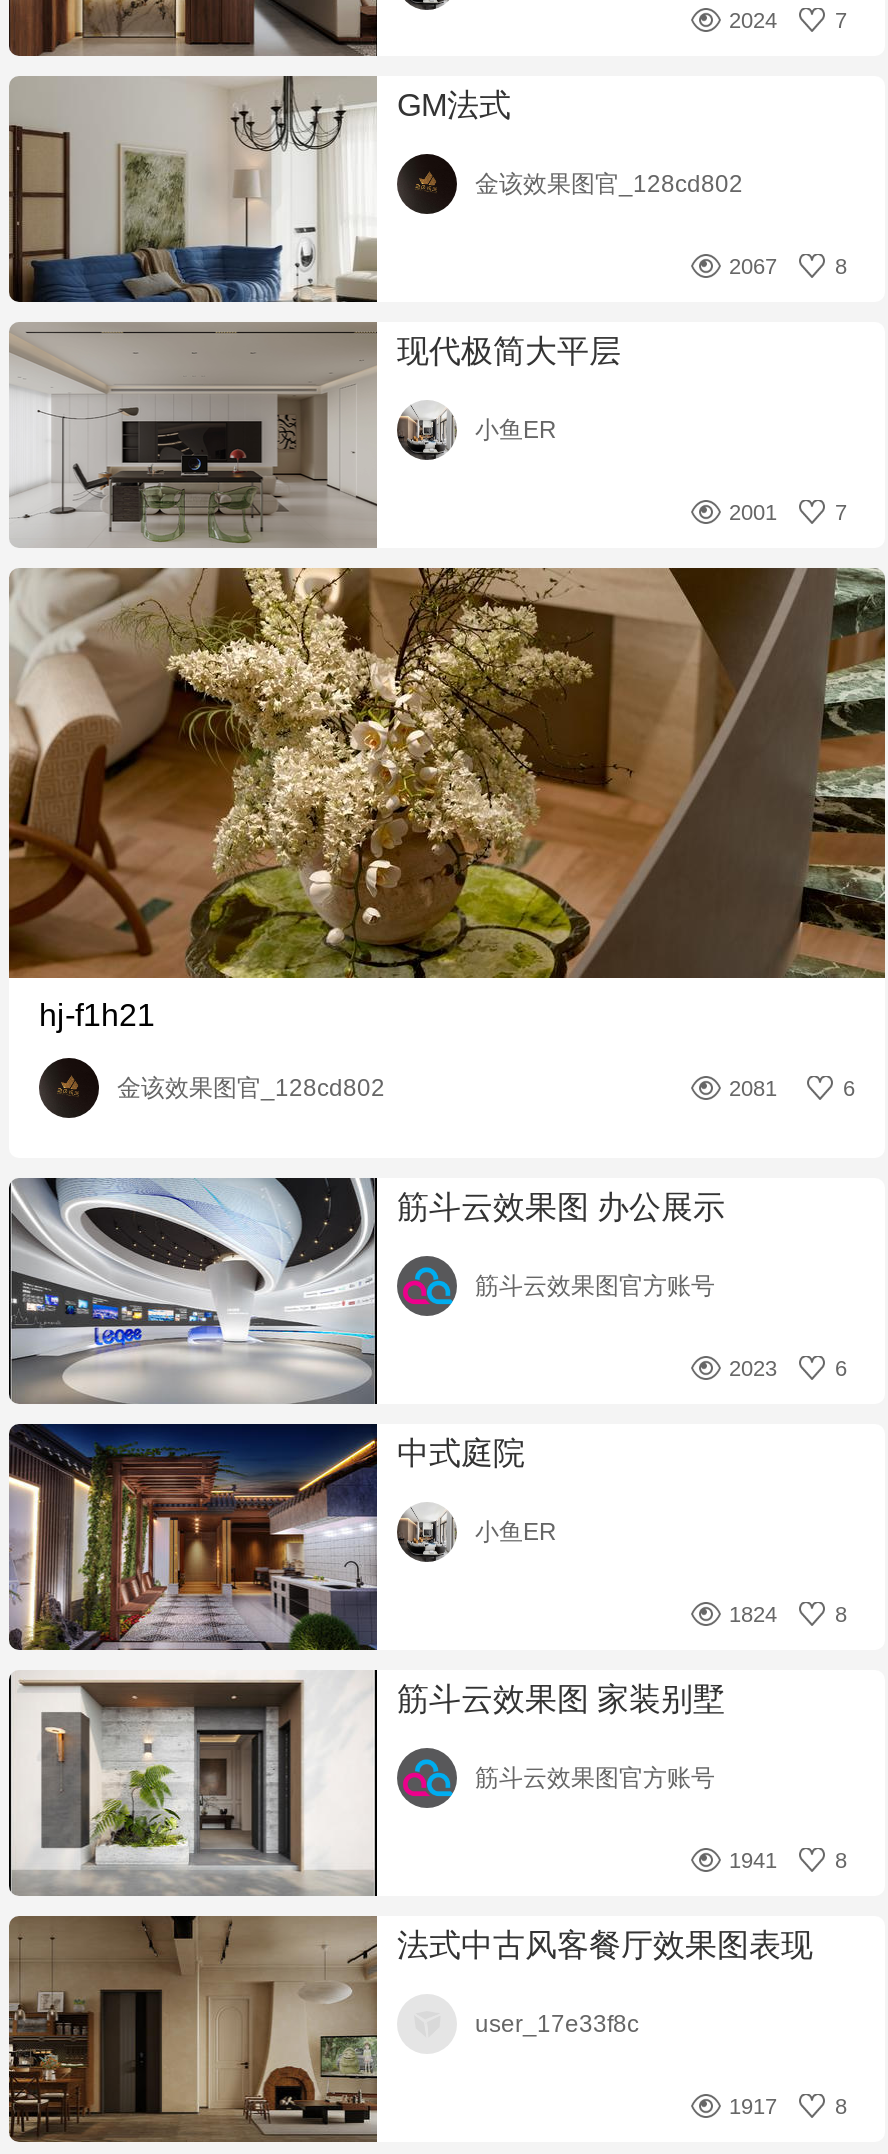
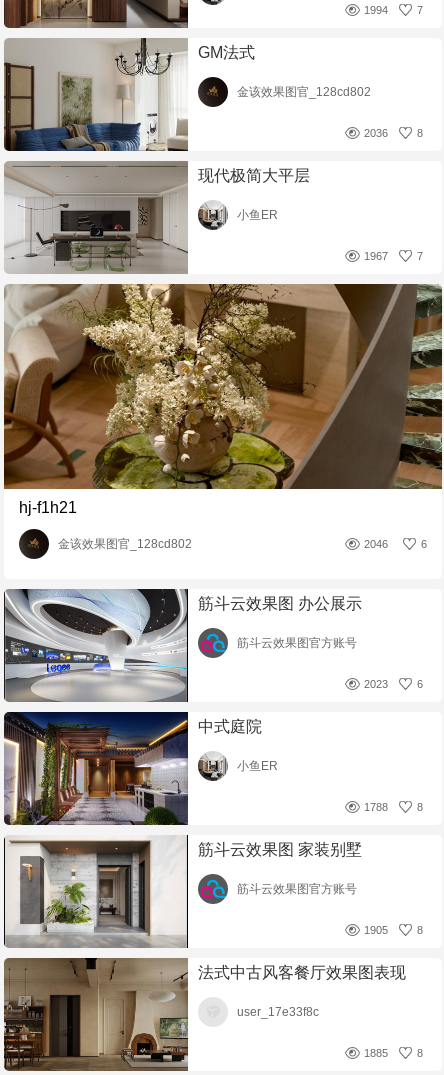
- 2024
+ 1994

- 2067
+ 2036

- 2001
+ 1967

- 2081
+ 2046

- 1824
+ 1788

- 1941
+ 1905

- 1917
+ 1885
